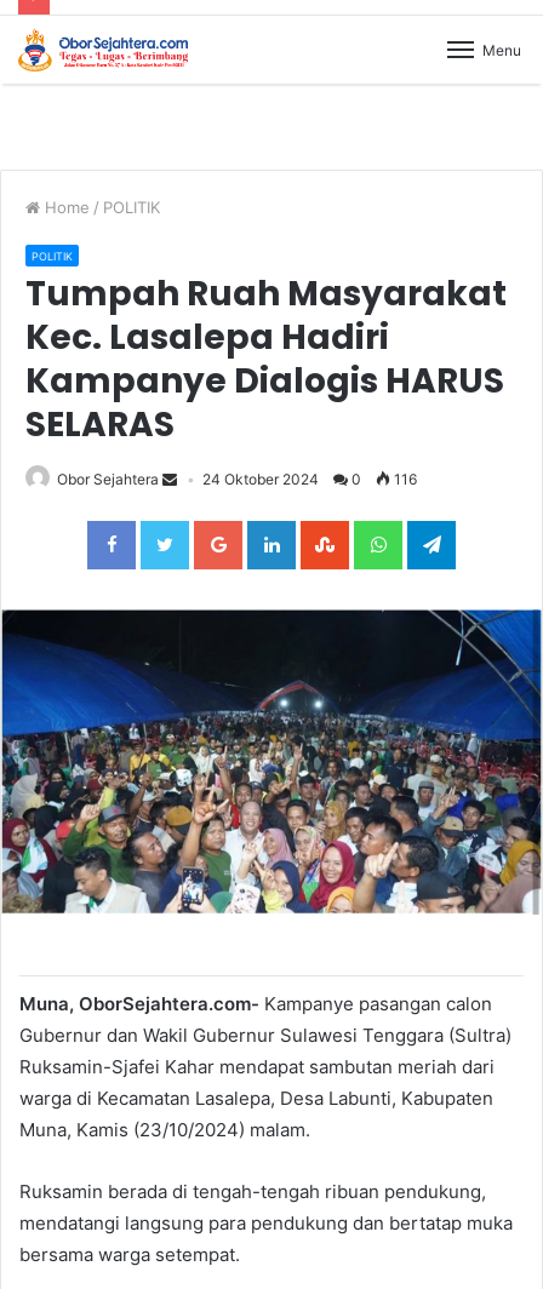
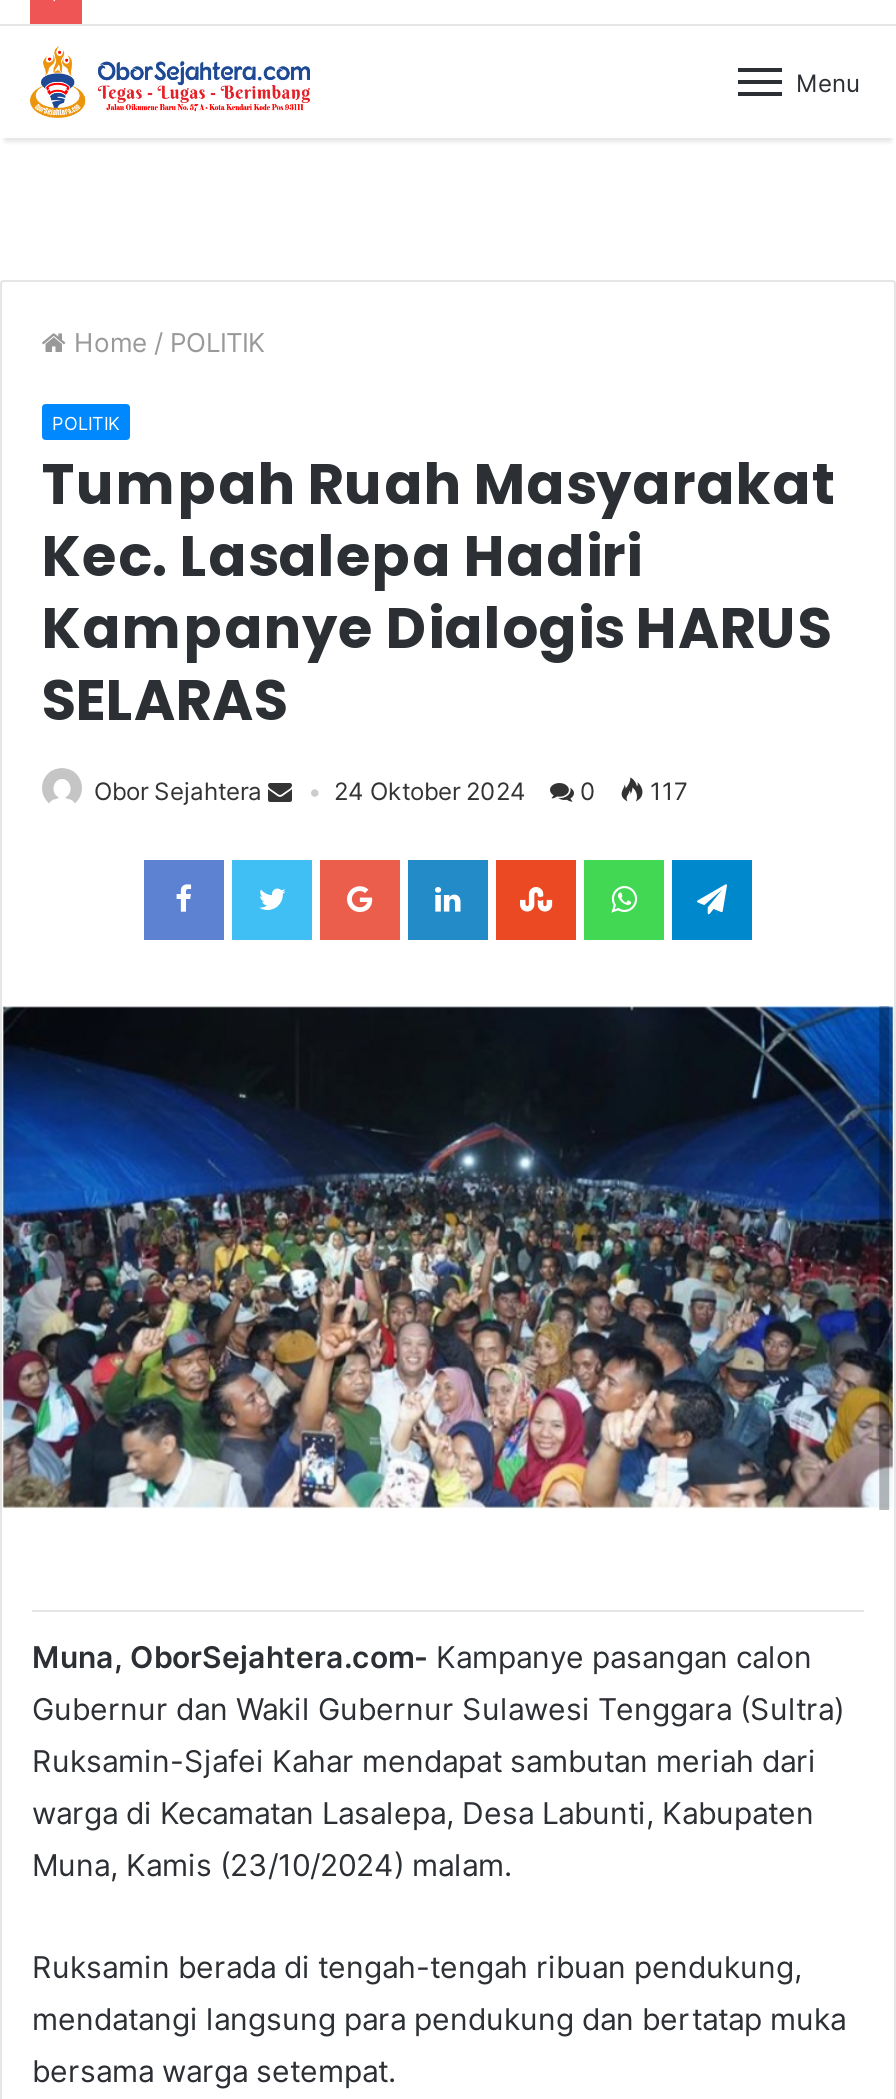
- 24 Oktober 2024 0 116
+ 24 Oktober 2024 0 117
